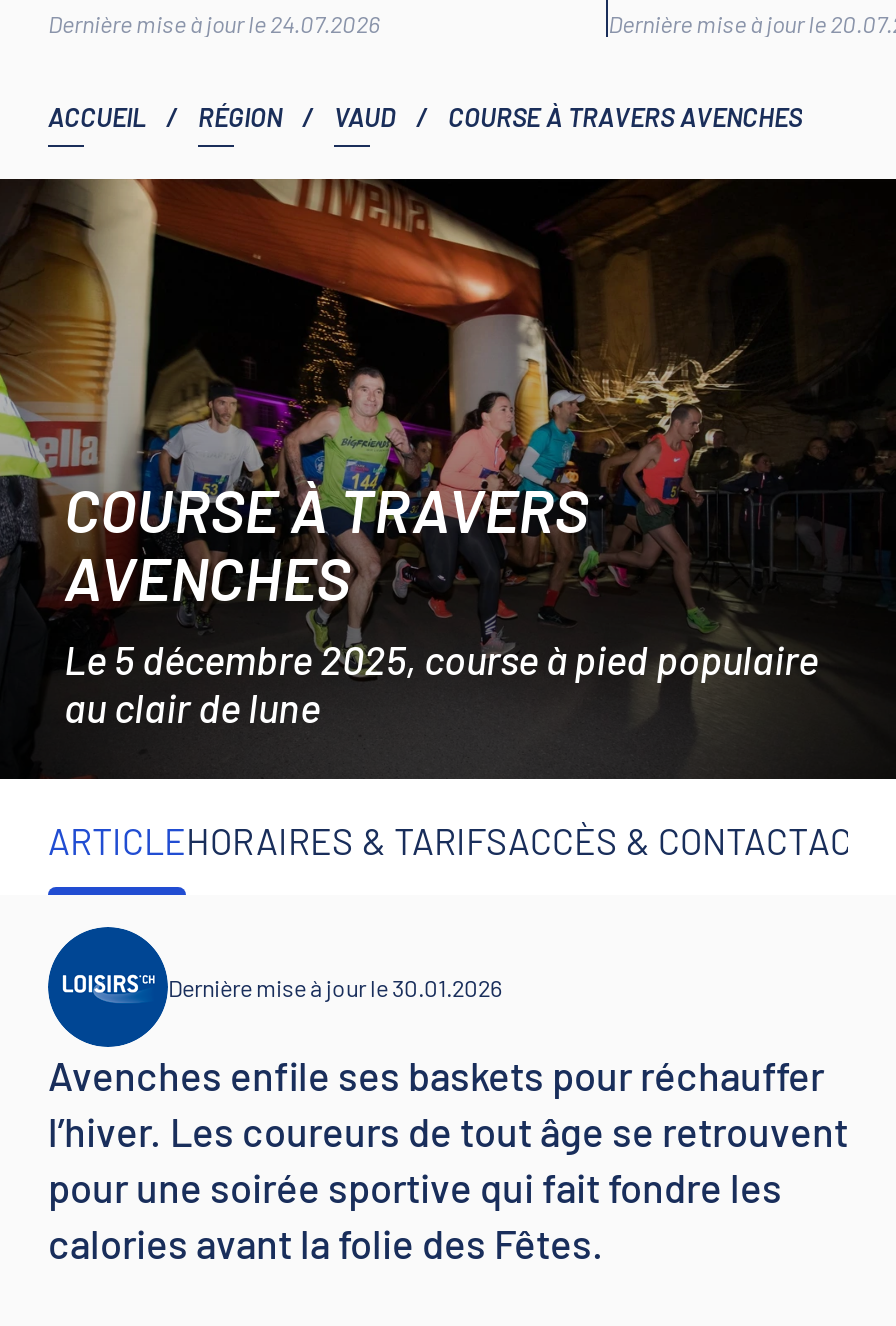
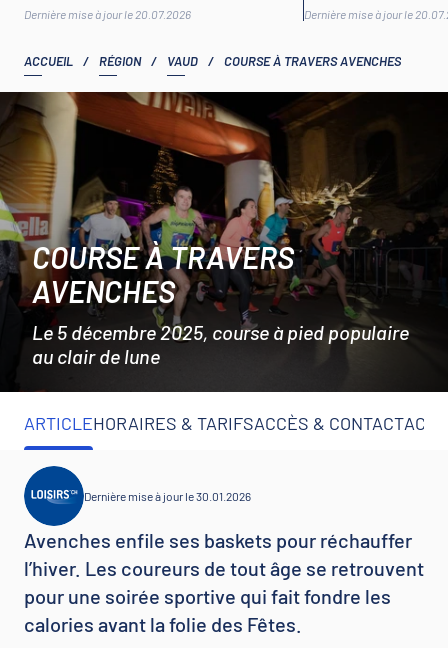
- Dernière mise à jour le 24.07.2026
+ Dernière mise à jour le 20.07.2026
